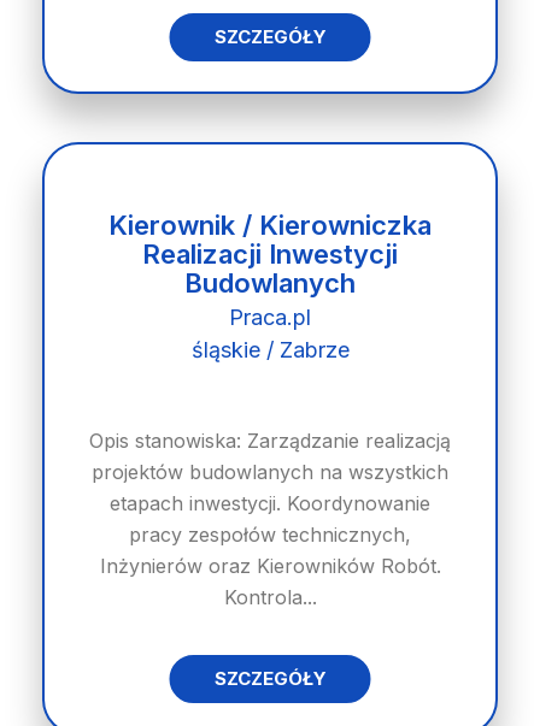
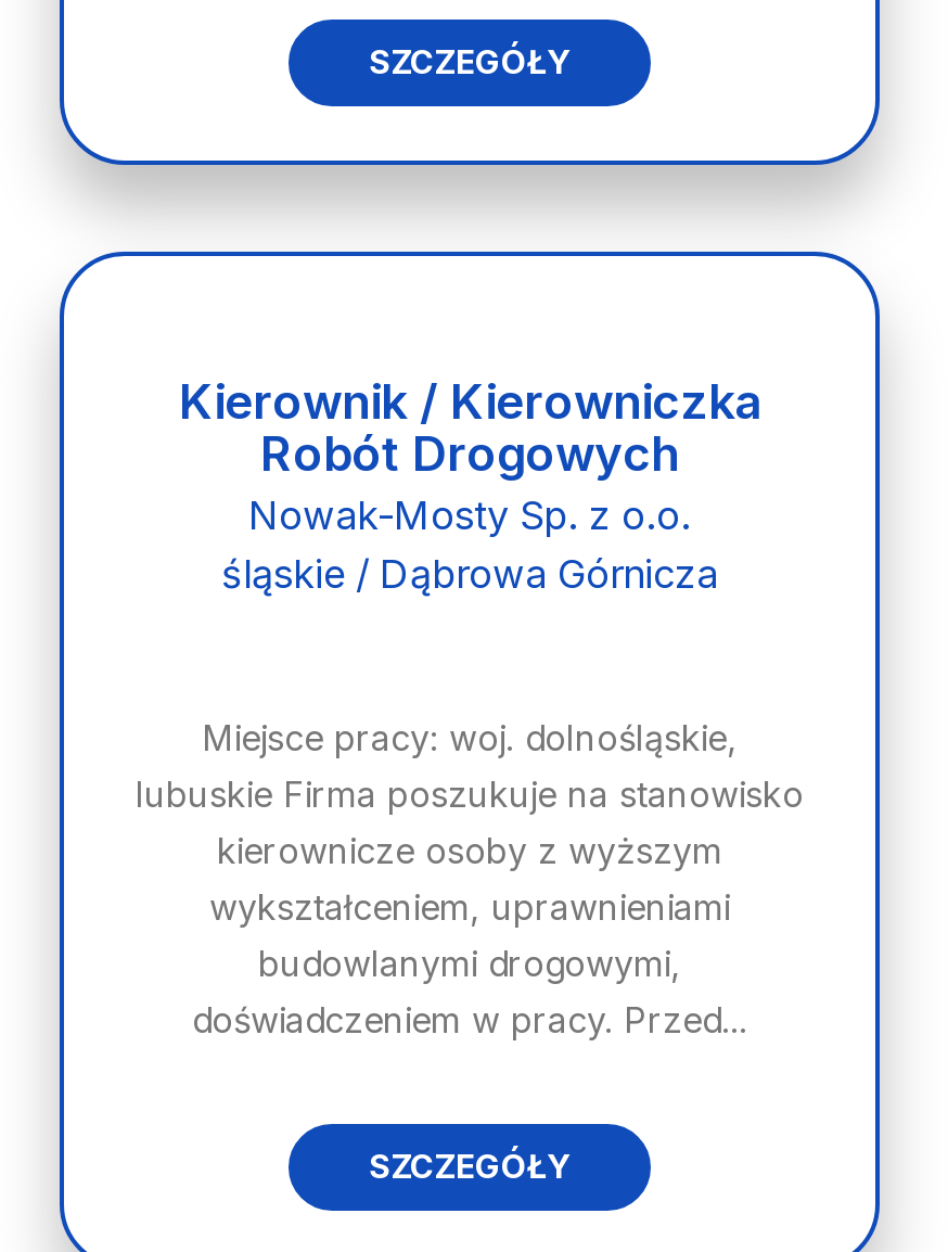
- Realizacji Inwestycji
- Budowlanych
- Praca.pl
- śląskie / Zabrze
+ Robót Drogowych
+ Nowak-Mosty Sp. z o.o.
+ śląskie / Dąbrowa Górnicza

- Opis stanowiska: Zarządzanie realizacją
- projektów budowlanych na wszystkich
- etapach inwestycji. Koordynowanie
- pracy zespołów technicznych,
- Inżynierów oraz Kierowników Robót.
- Kontrola...
+ Miejsce pracy: woj. dolnośląskie,
+ lubuskie Firma poszukuje na stanowisko
+ kierownicze osoby z wyższym
+ wykształceniem, uprawnieniami
+ budowlanymi drogowymi,
+ doświadczeniem w pracy. Przed...
